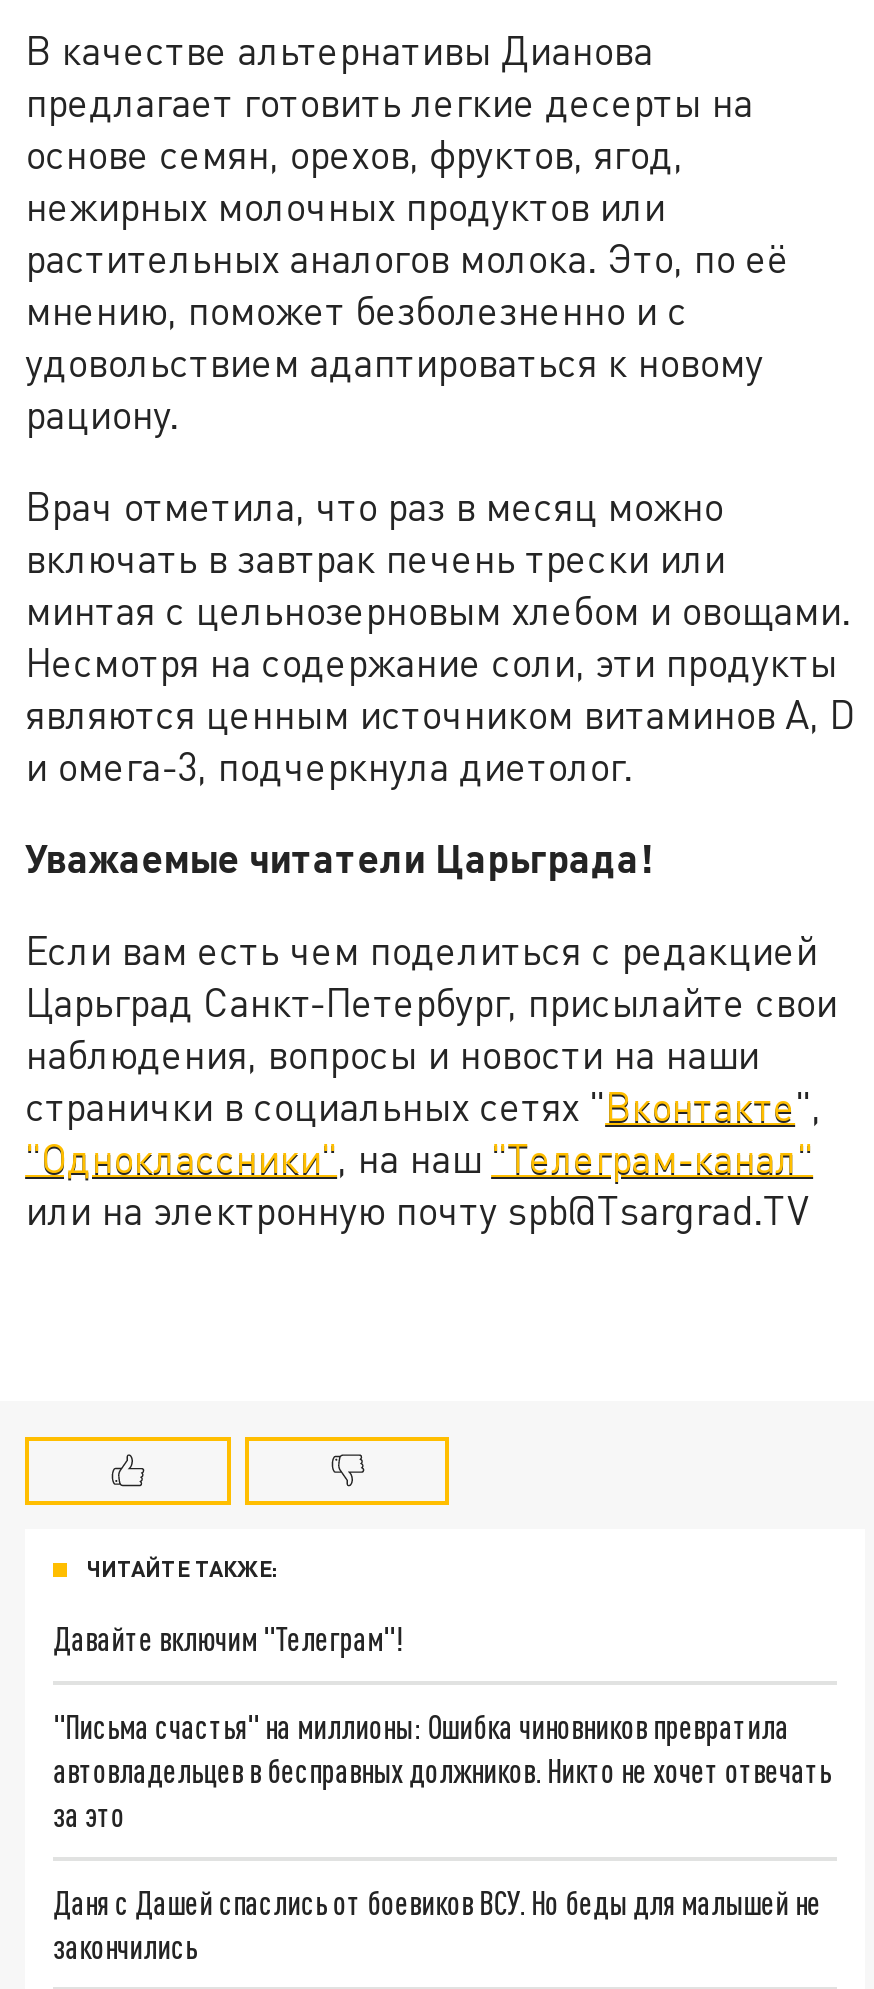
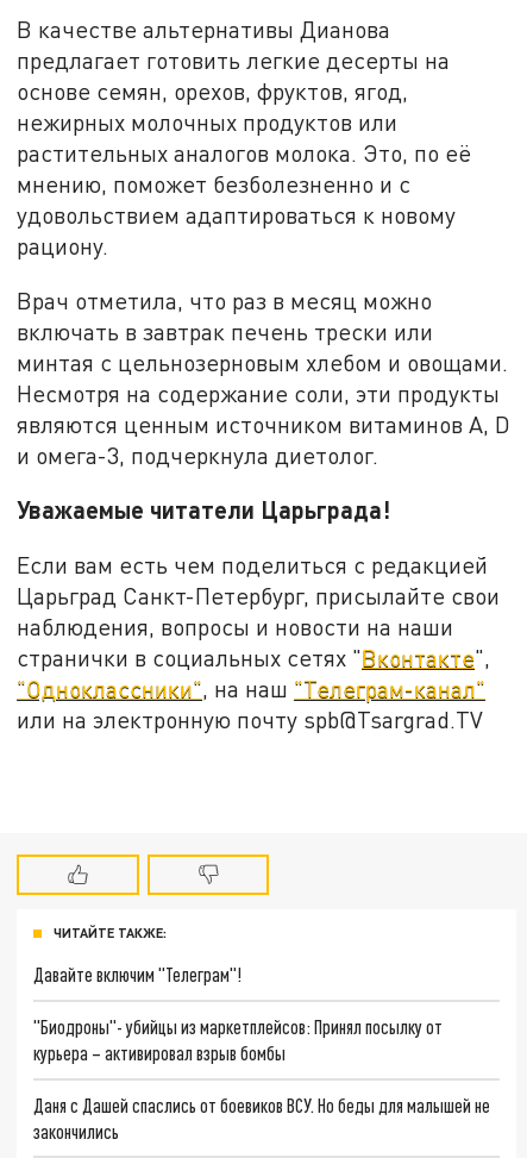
- "Письма счастья" на миллионы: Ошибка чиновников превратила
- автовладельцев в бесправных должников. Никто не хочет отвечать
- за это
+ "Биодроны"- убийцы из маркетплейсов: Принял посылку от
+ курьера – активировал взрыв бомбы
